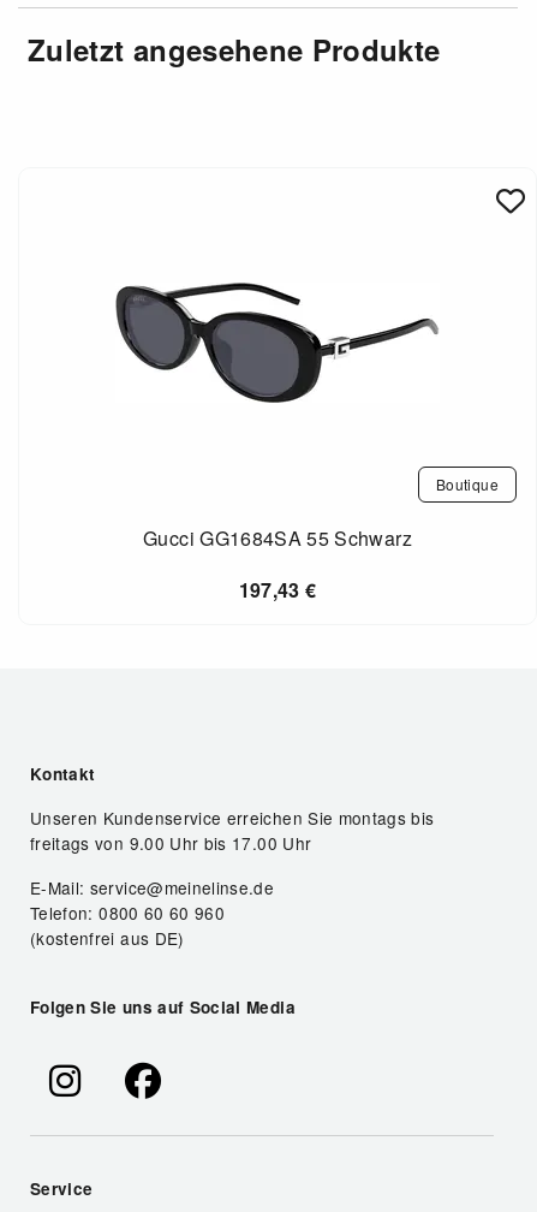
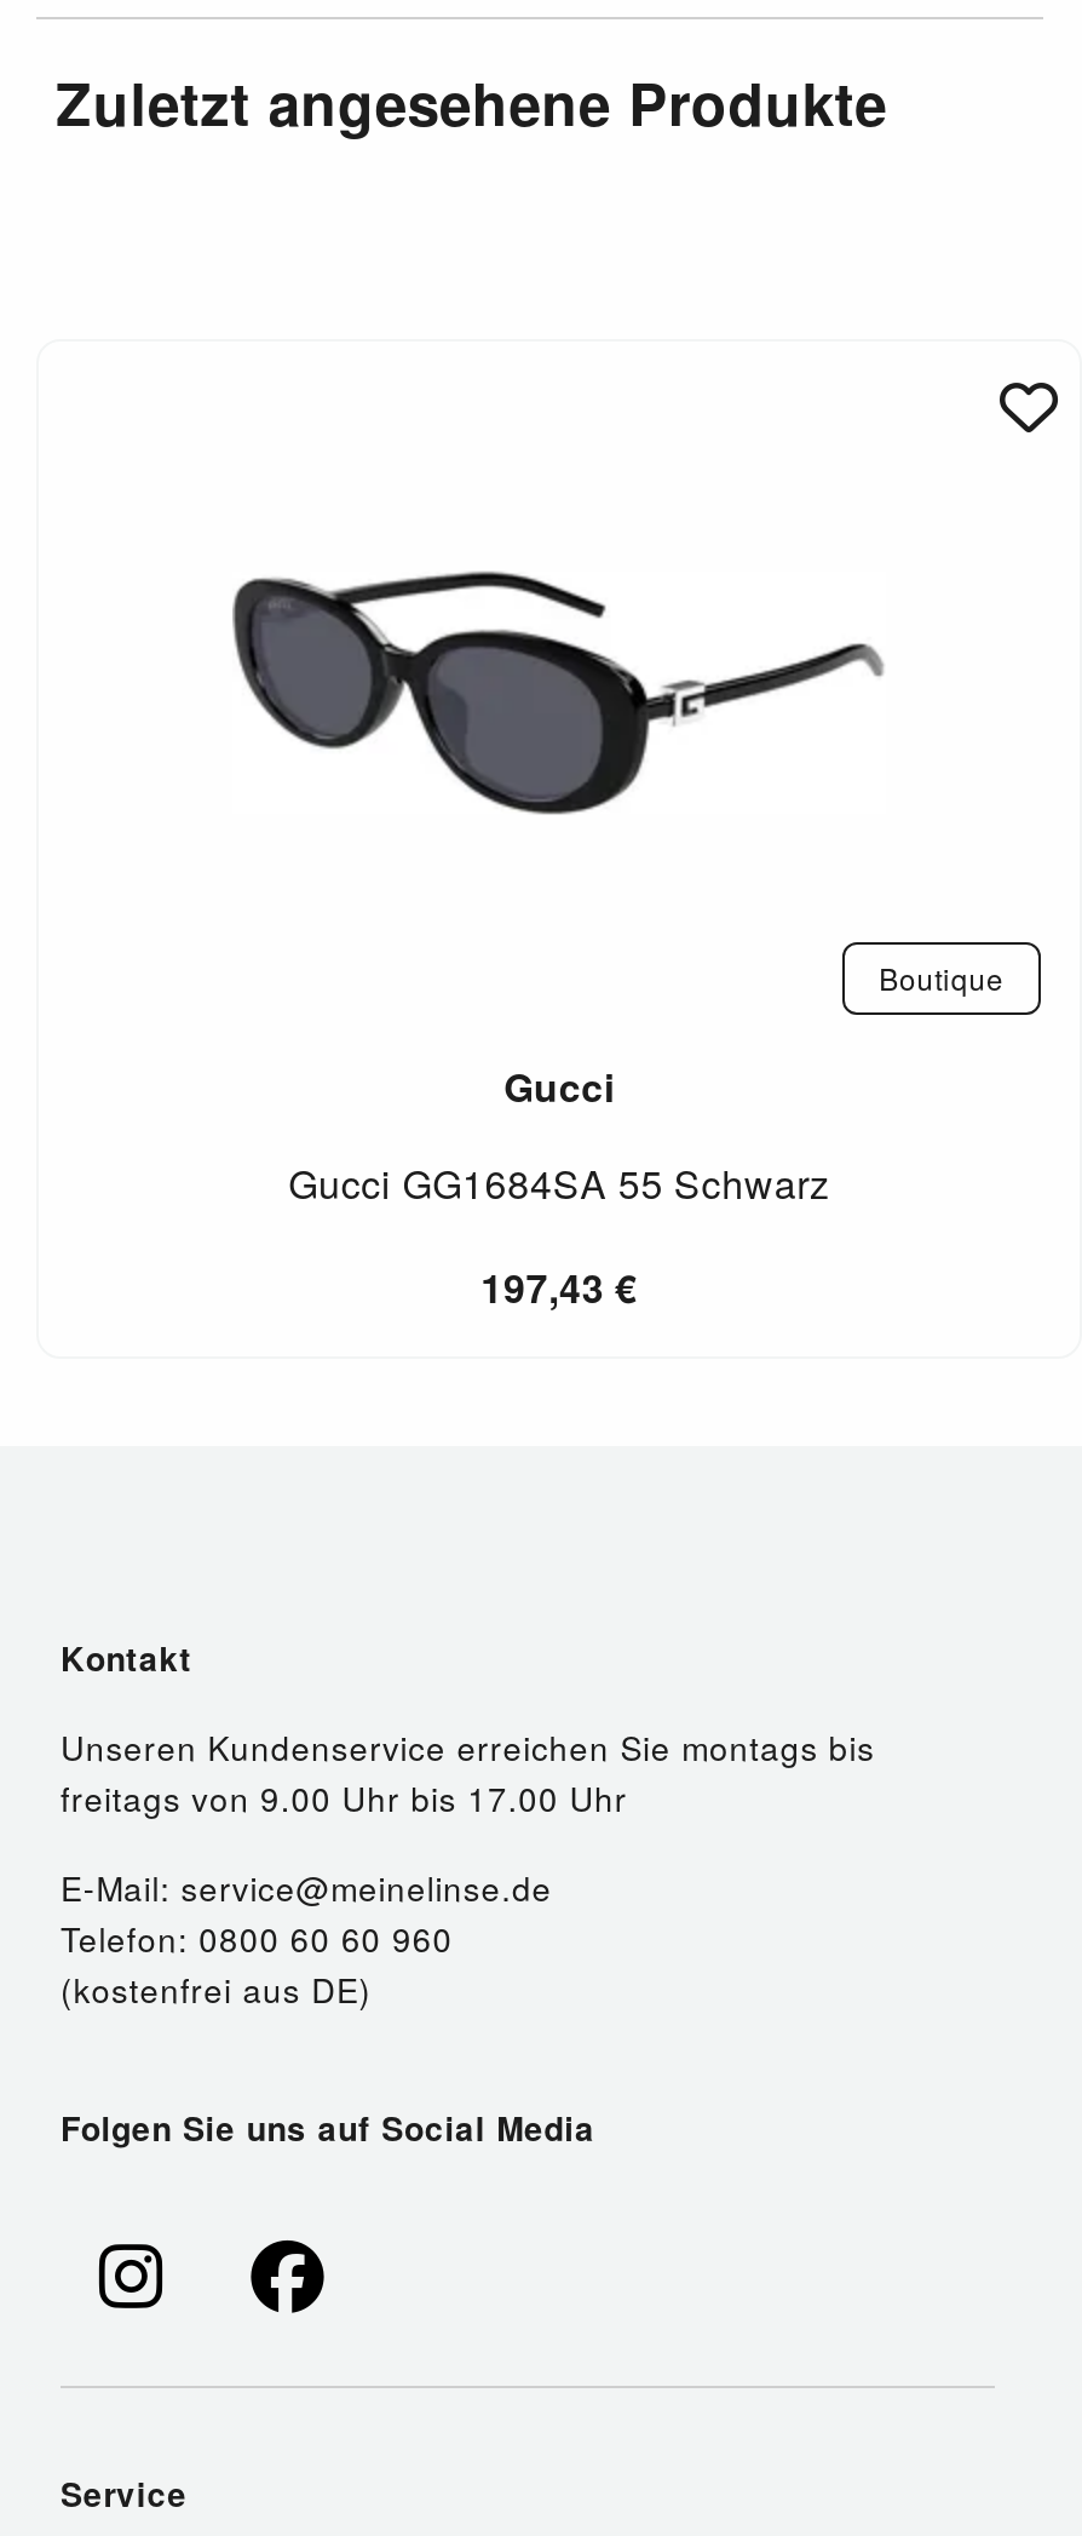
+ Gucci
